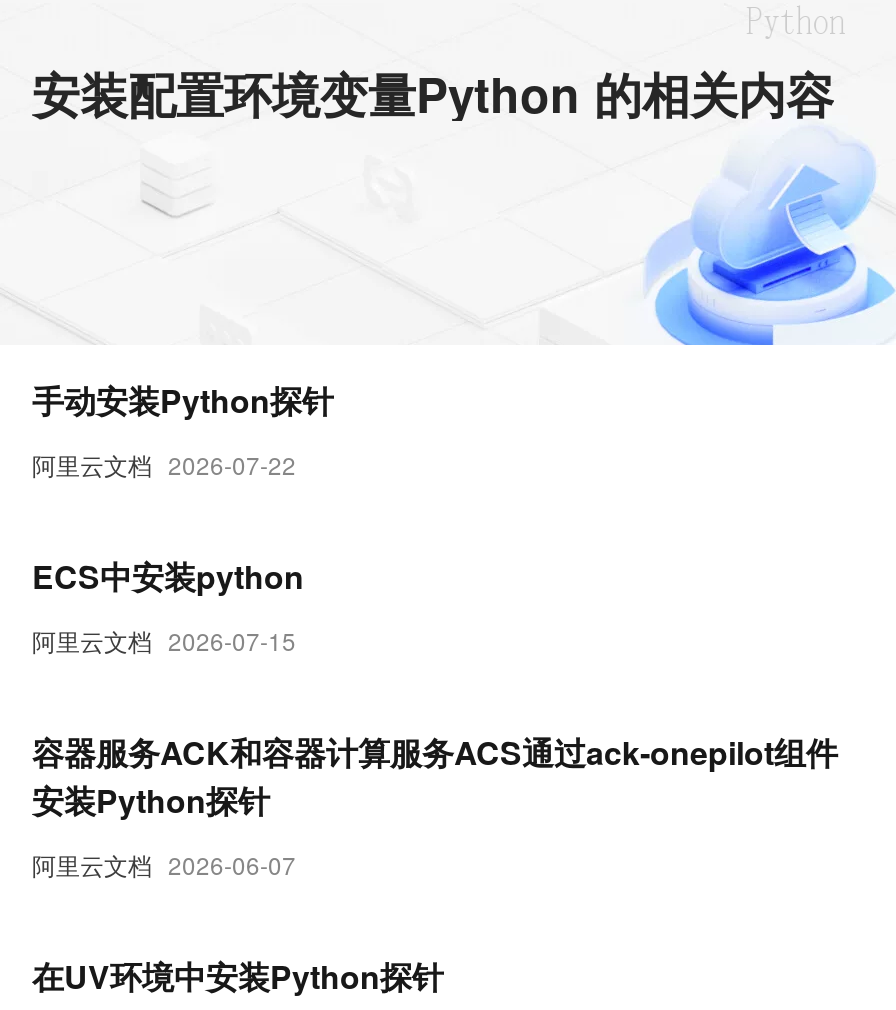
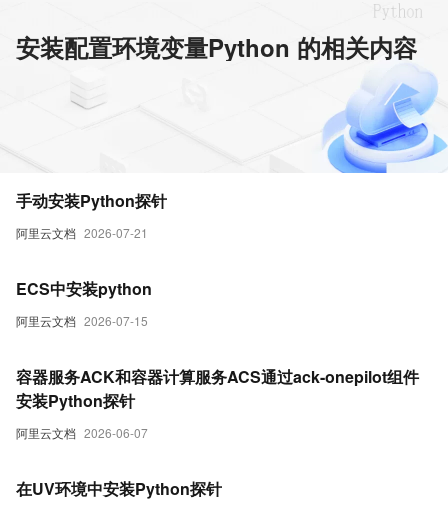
- 阿里云文档 2026-07-22
+ 阿里云文档 2026-07-21
